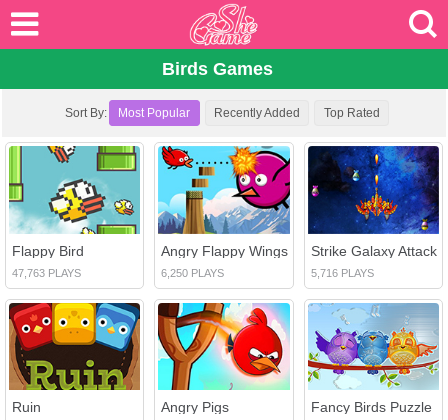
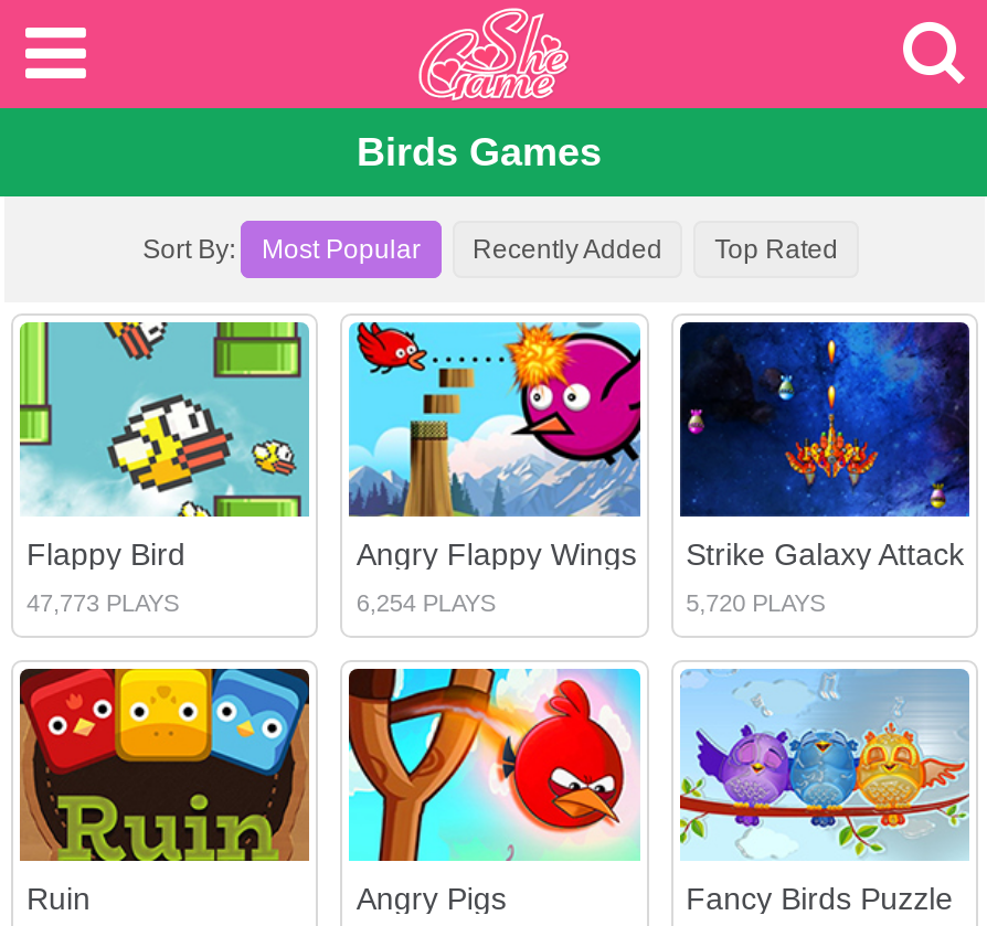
- 47,763 PLAYS
+ 47,773 PLAYS

- 6,250 PLAYS
+ 6,254 PLAYS

- 5,716 PLAYS
+ 5,720 PLAYS
